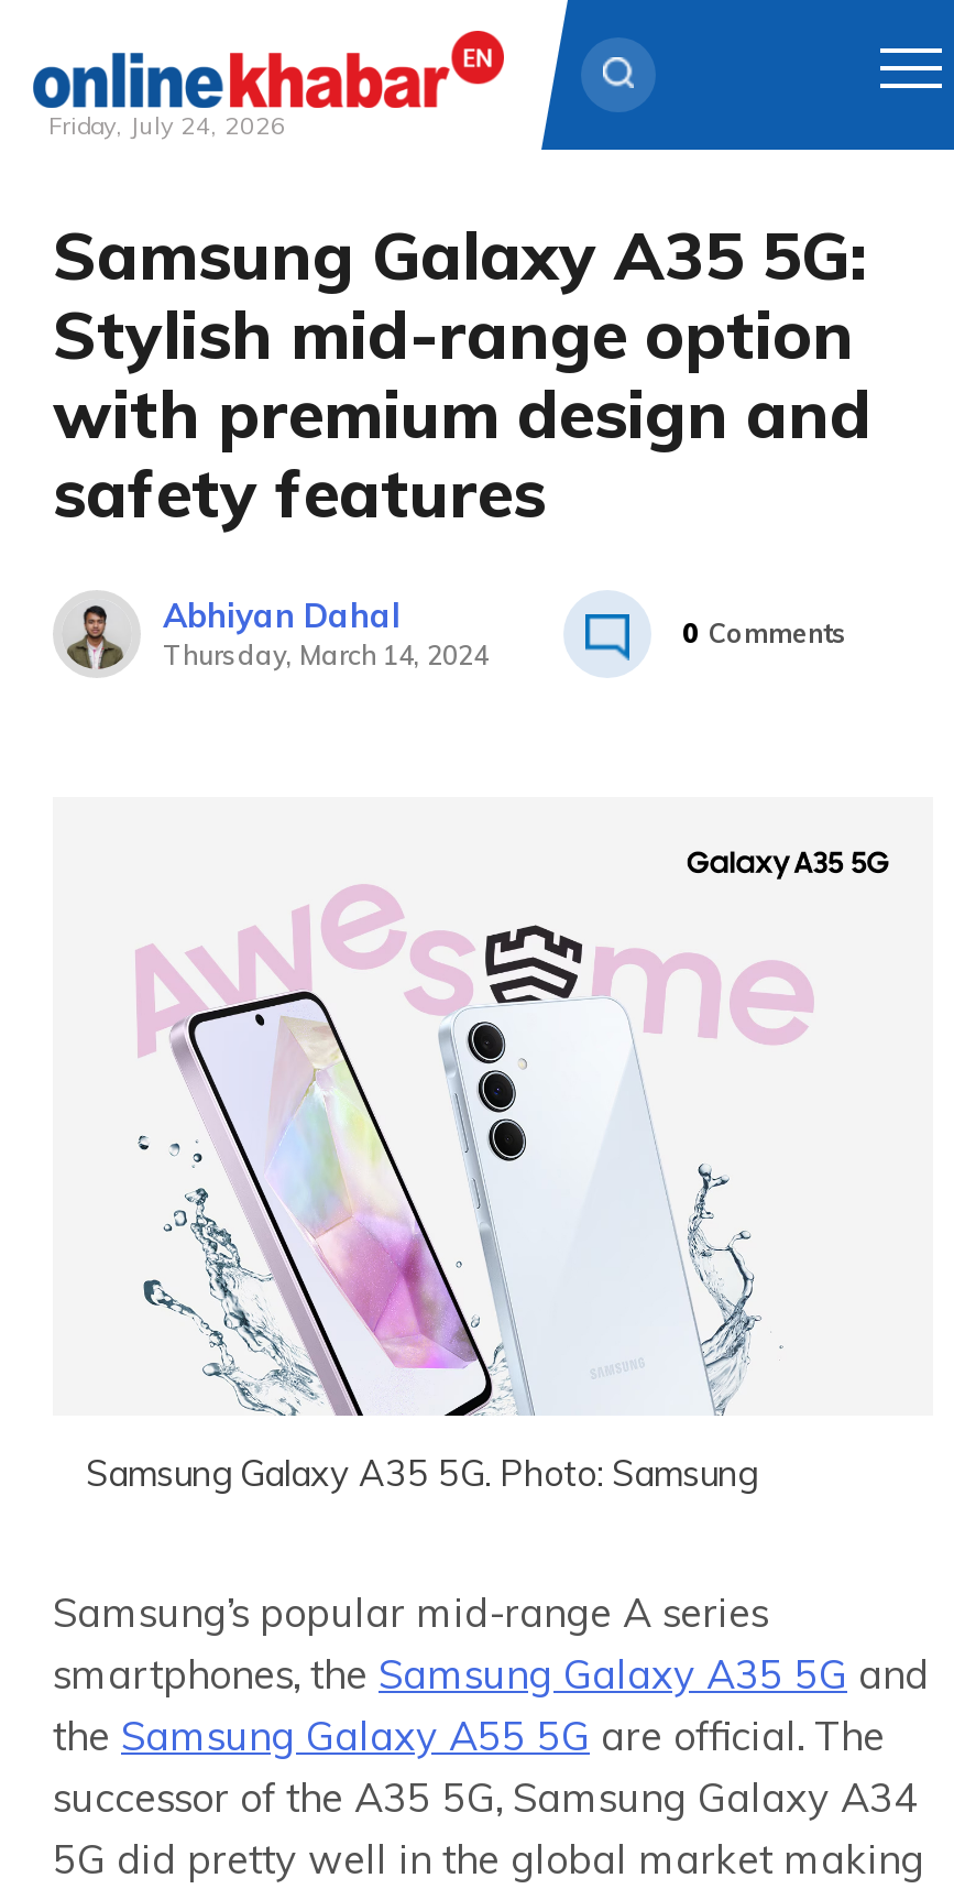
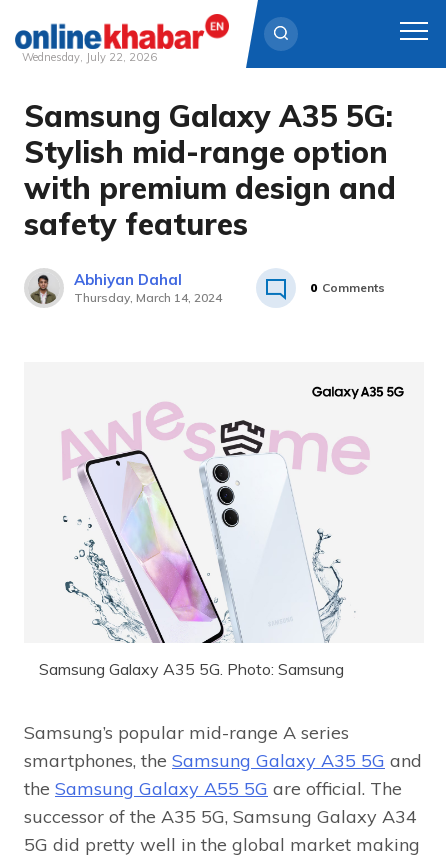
- Friday, July 24, 2026
+ Wednesday, July 22, 2026
